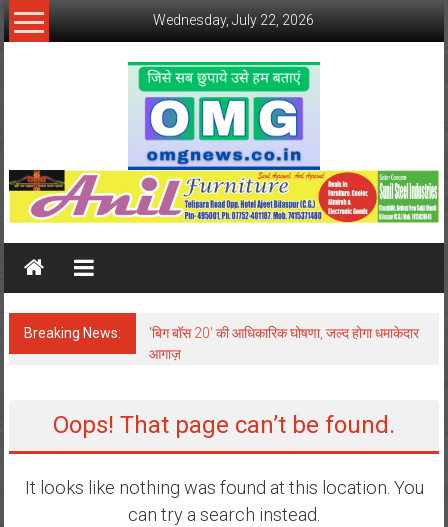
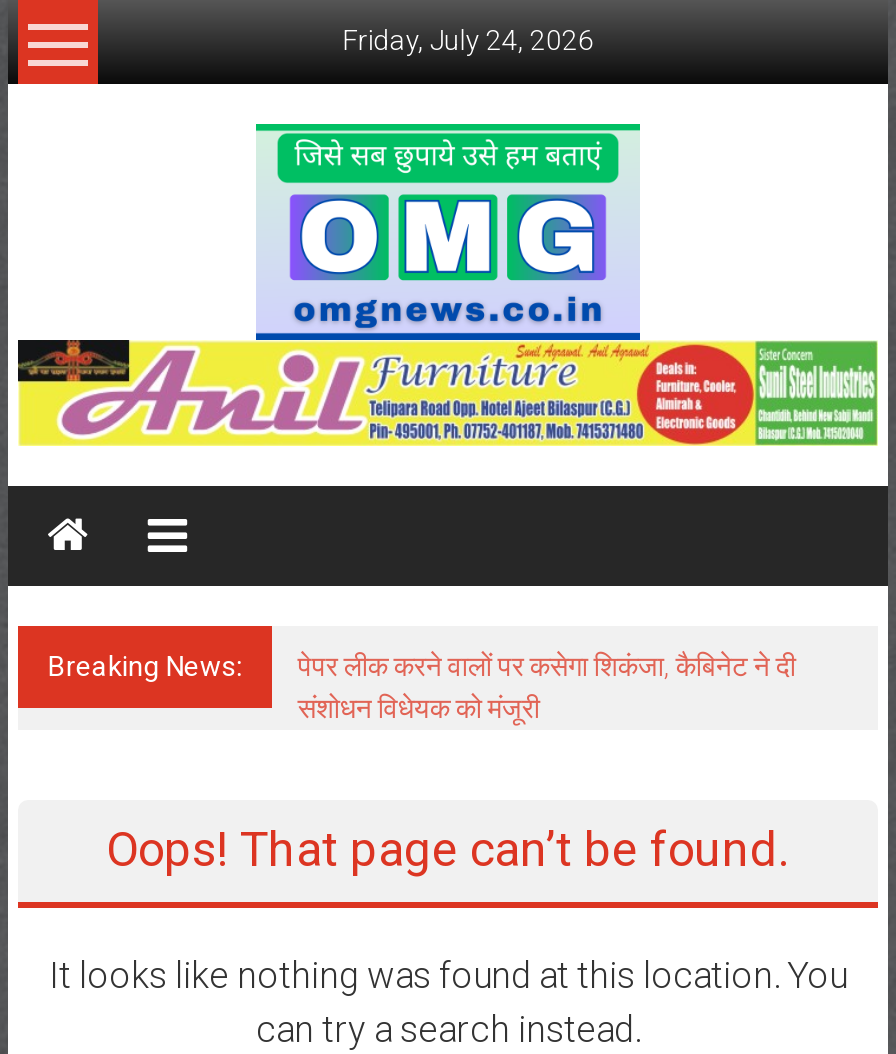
- Wednesday, July 22, 2026
+ Friday, July 24, 2026

- 'बिग बॉस 20' की आधिकारिक घोषणा, जल्द होगा धमाकेदार
- आगाज़
+ पेपर लीक करने वालों पर कसेगा शिकंजा, कैबिनेट ने दी
+ संशोधन विधेयक को मंजूरी
